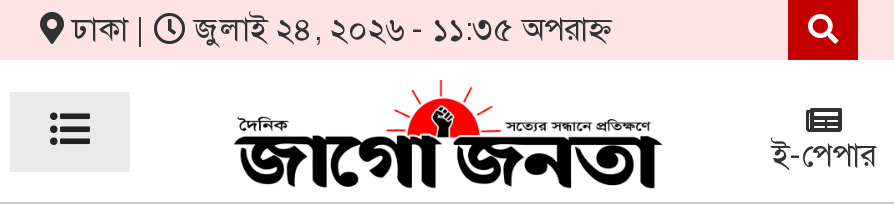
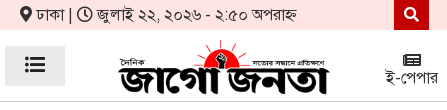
- জুলাই ২৪, ২০২৬ - ১১:৩৫ অপরাহ্ন
+ জুলাই ২২, ২০২৬ - ২:৫০ অপরাহ্ন
